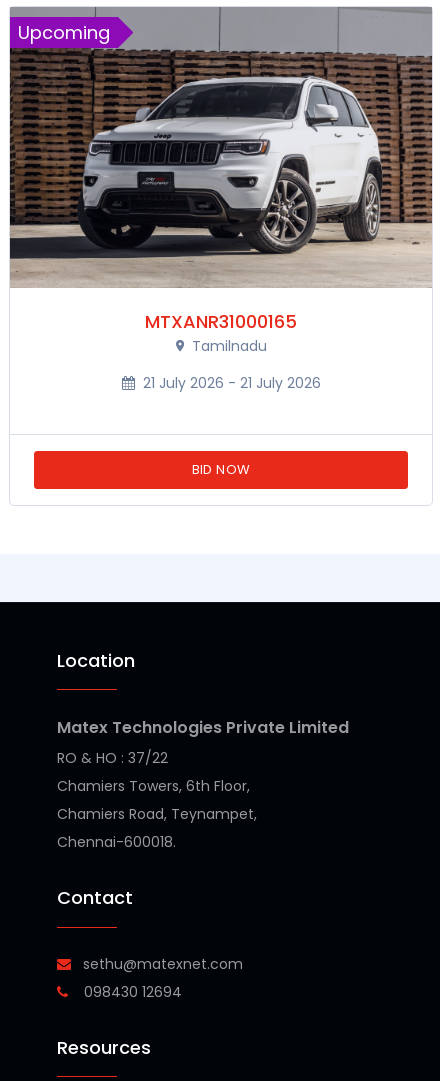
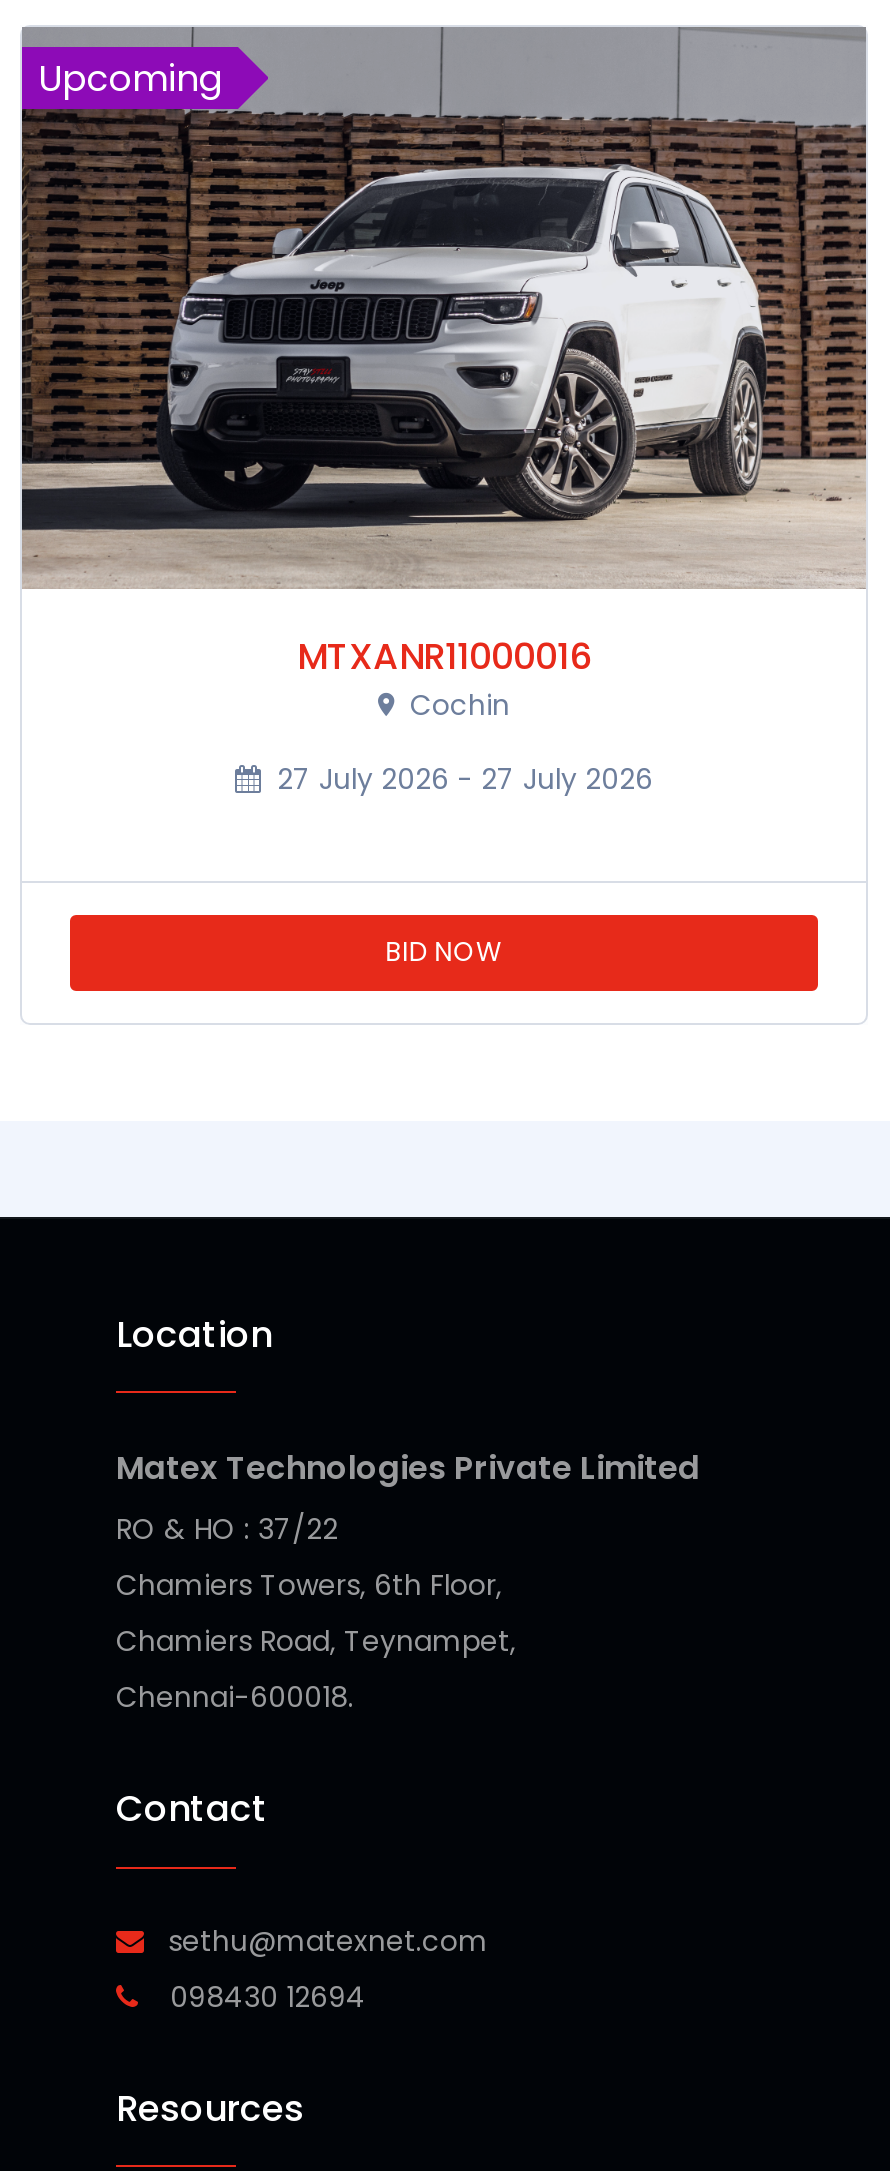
- MTXANR31000165
- Tamilnadu
+ MTXANR11000016
+ Cochin

- 21 July 2026 - 21 July 2026
+ 27 July 2026 - 27 July 2026
